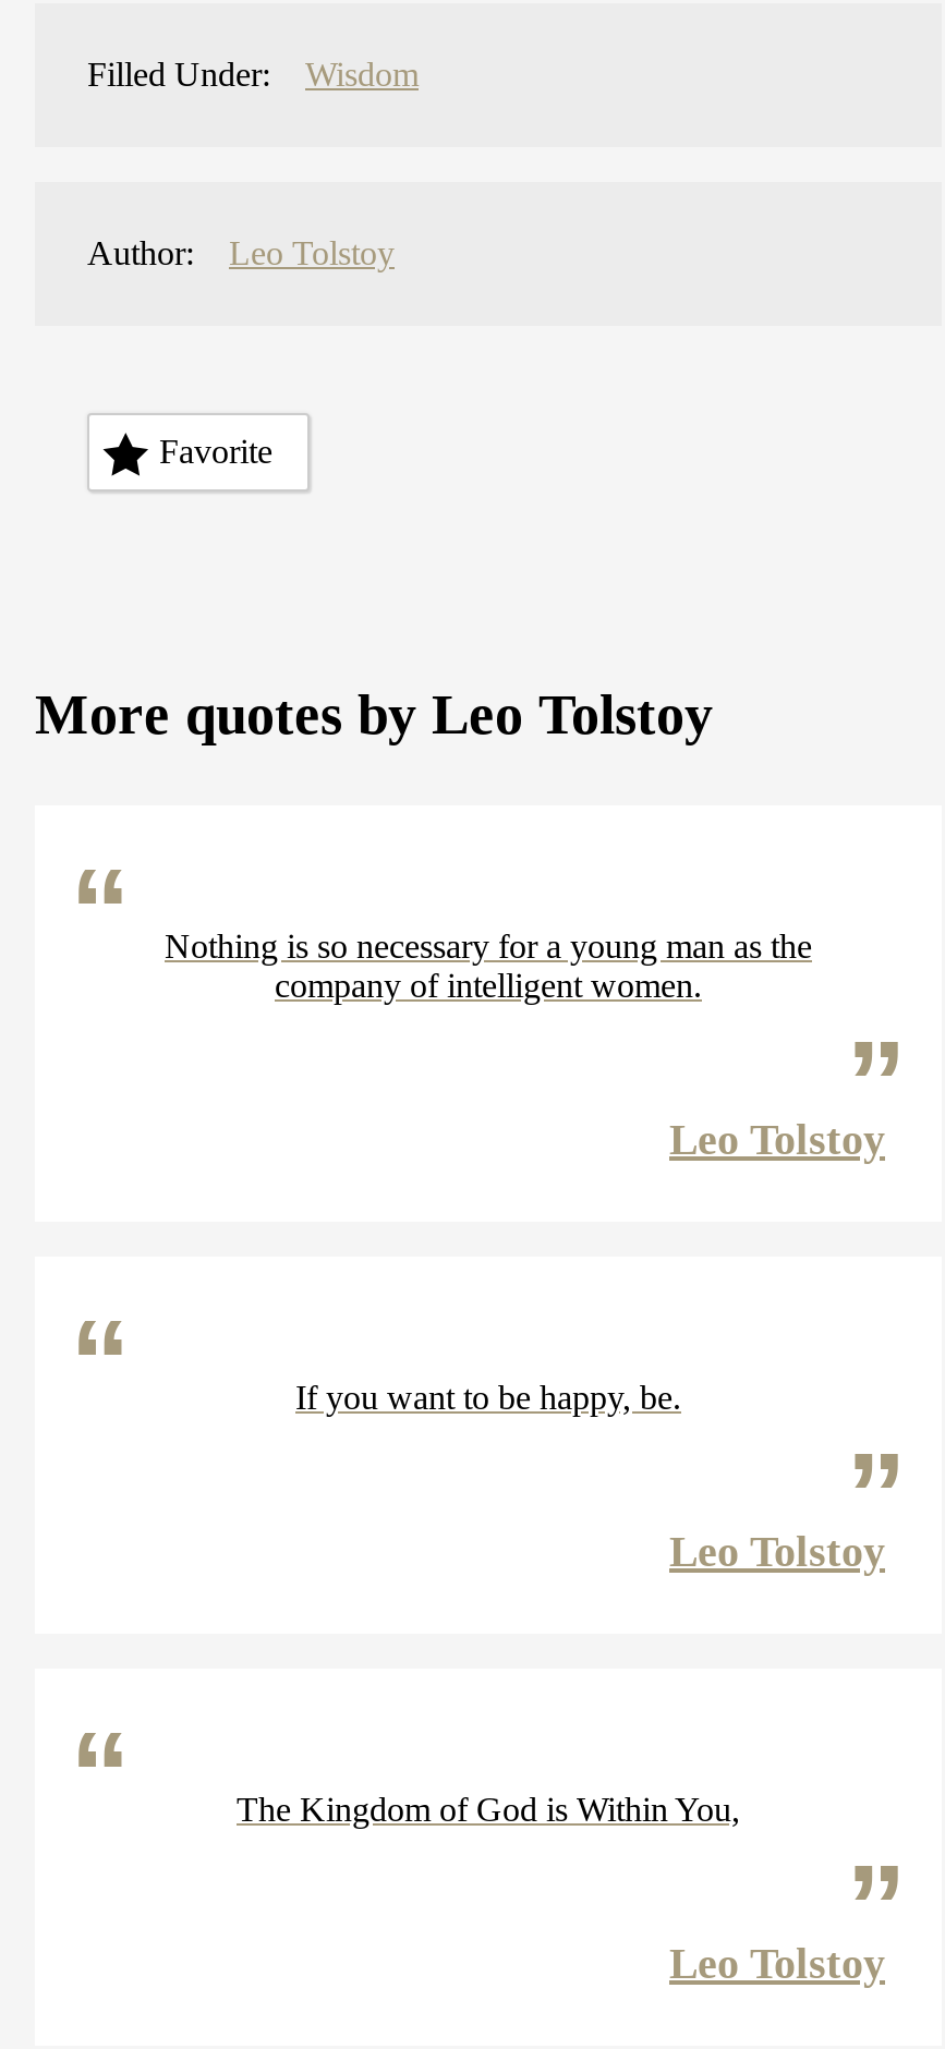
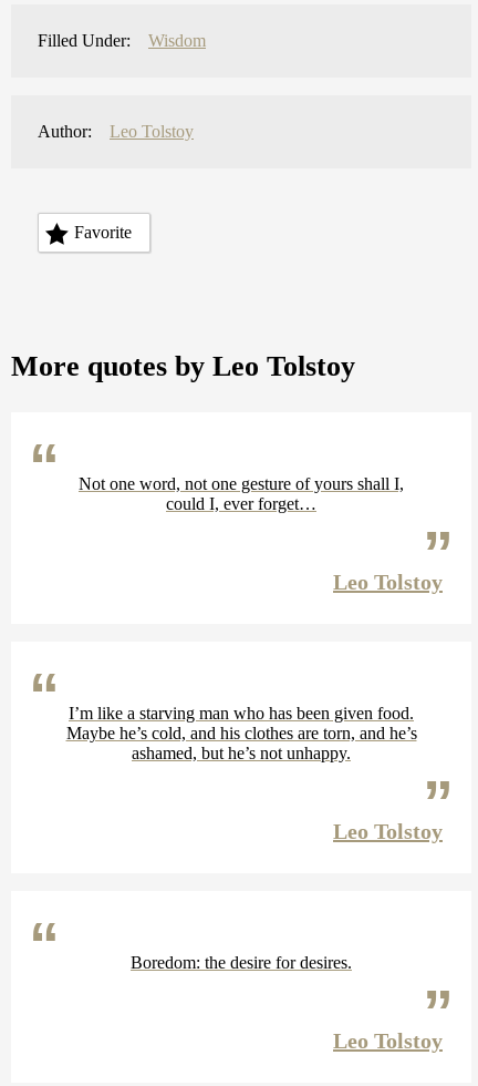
- Nothing is so necessary for a young man as the
- company of intelligent women.
+ Not one word, not one gesture of yours shall I,
+ could I, ever forget…

- If you want to be happy, be.
+ I’m like a starving man who has been given food.
+ Maybe he’s cold, and his clothes are torn, and he’s
+ ashamed, but he’s not unhappy.

- The Kingdom of God is Within You,
+ Boredom: the desire for desires.
